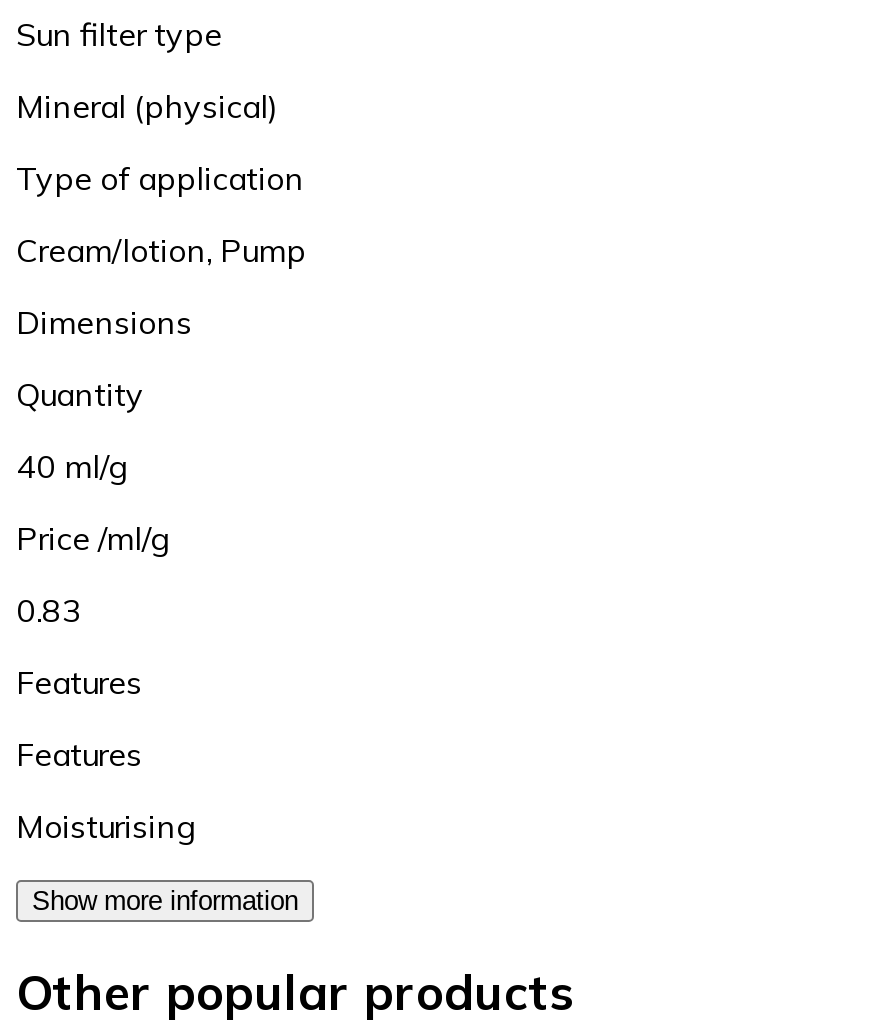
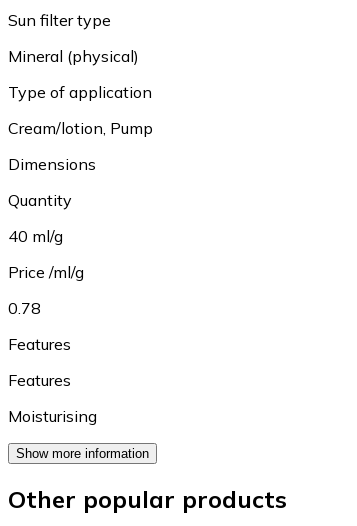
- 0.83
+ 0.78
